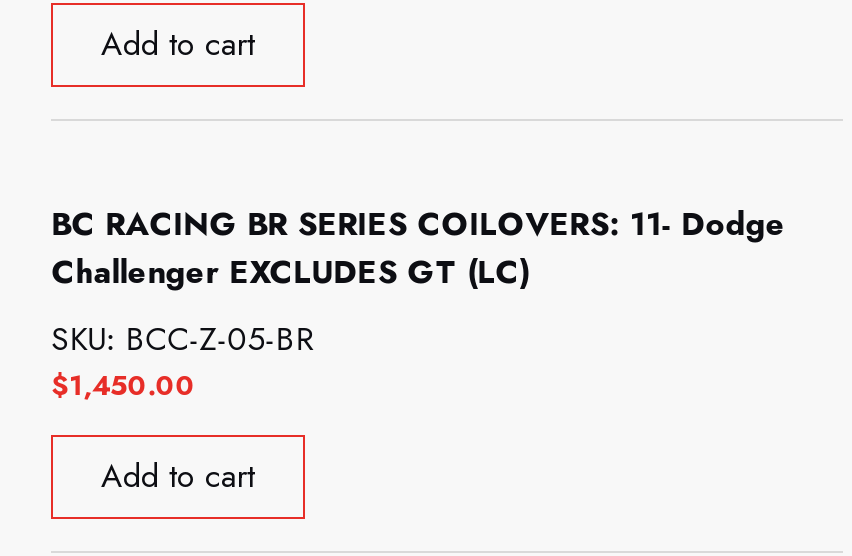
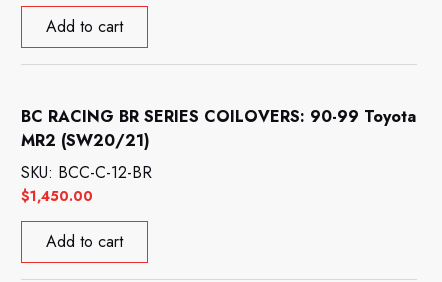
- BC RACING BR SERIES COILOVERS: 11- Dodge
- Challenger EXCLUDES GT (LC)
+ BC RACING BR SERIES COILOVERS: 90-99 Toyota
+ MR2 (SW20/21)

- SKU: BCC-Z-05-BR
+ SKU: BCC-C-12-BR
